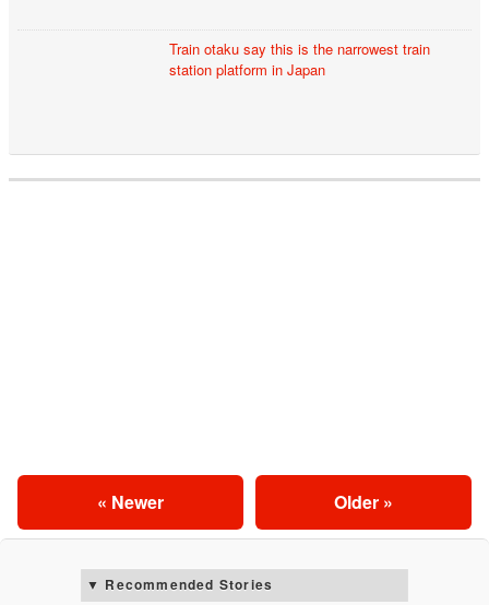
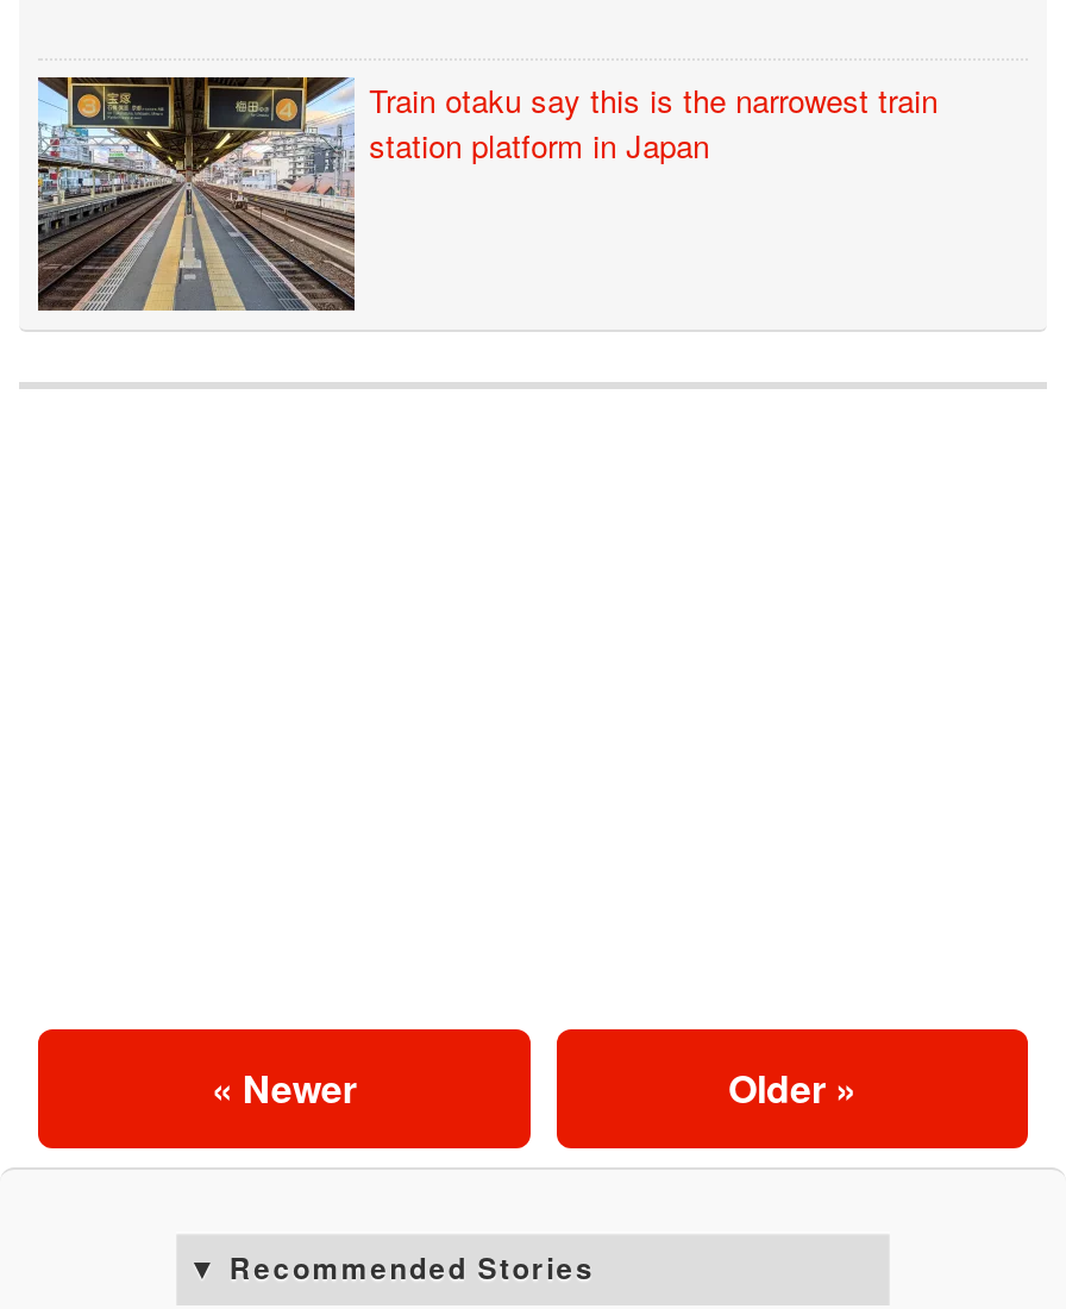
+ [image]
